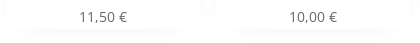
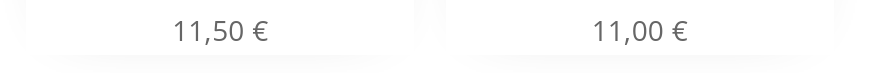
- 10,00 €
+ 11,00 €
